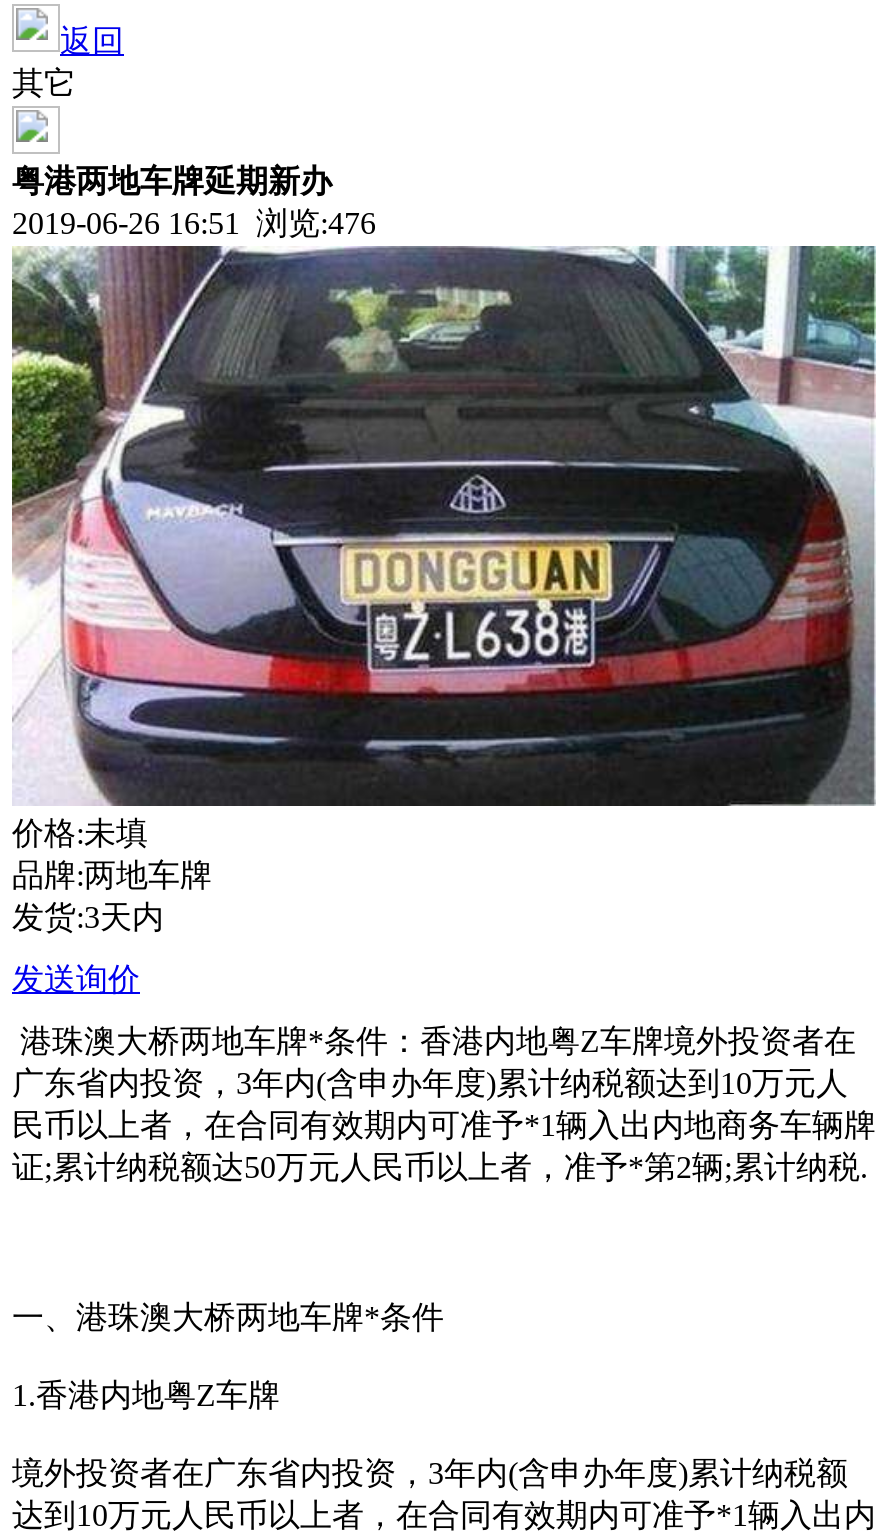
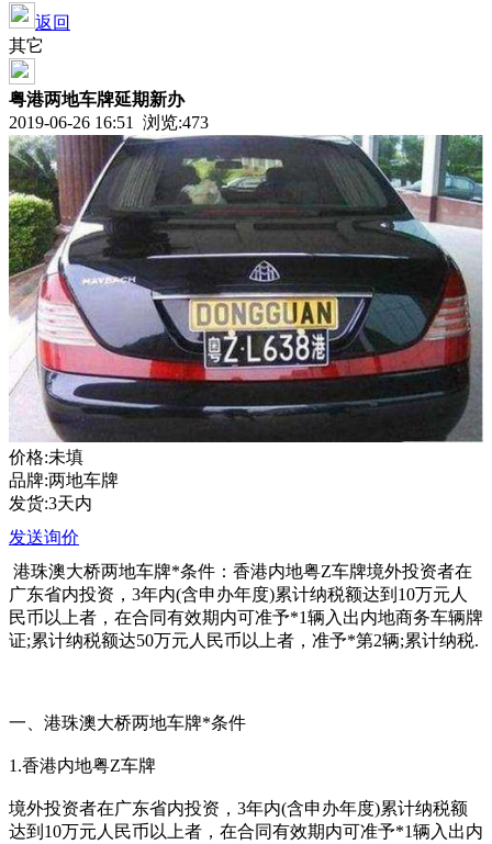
- 2019-06-26 16:51 浏览:476
+ 2019-06-26 16:51 浏览:473
